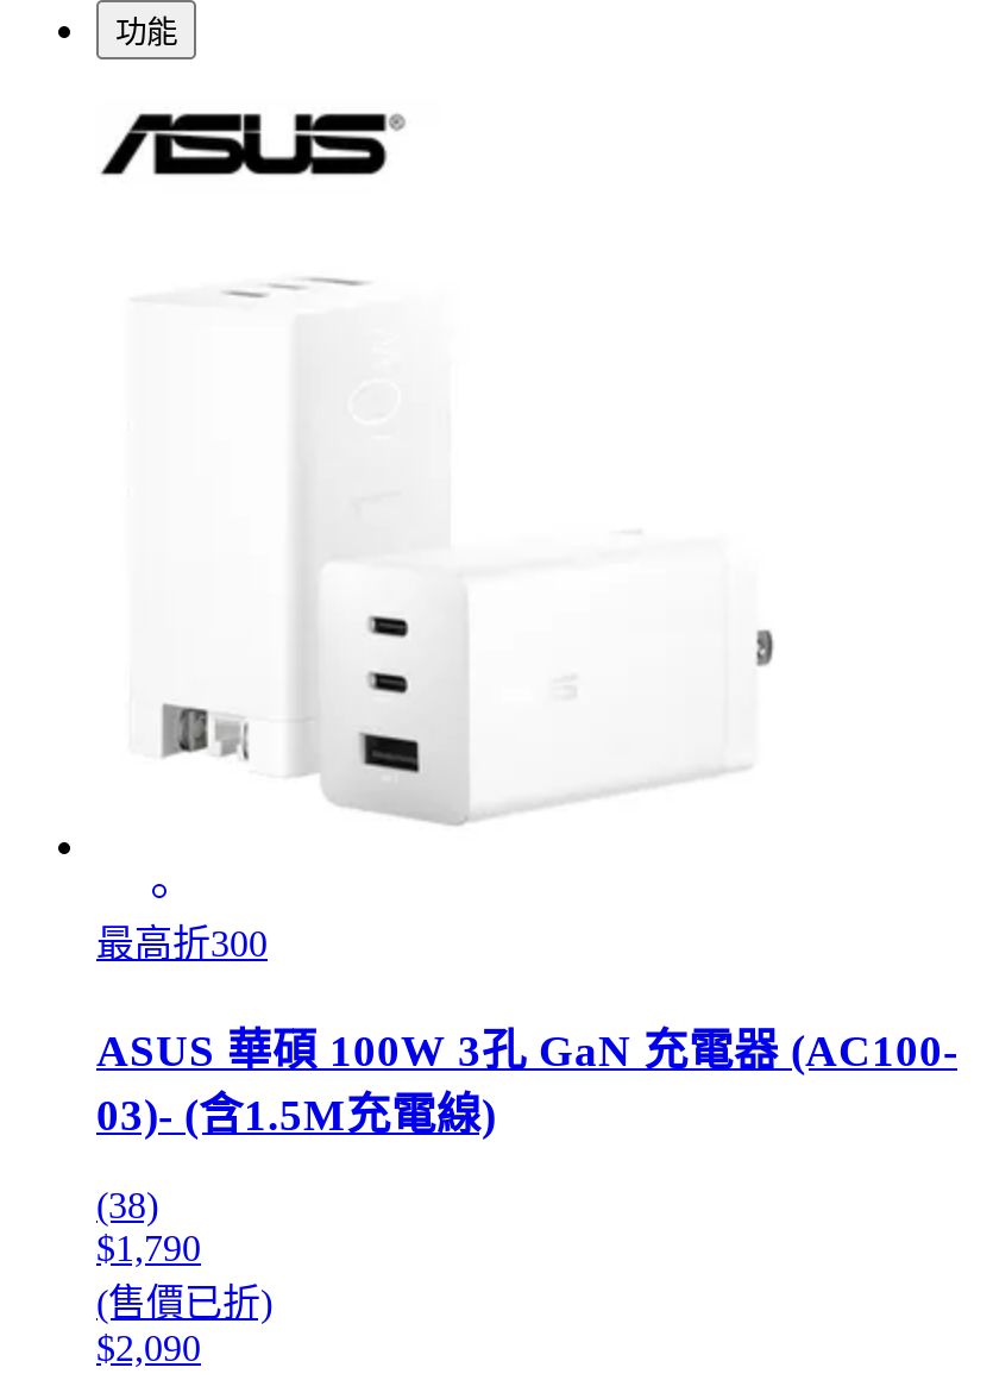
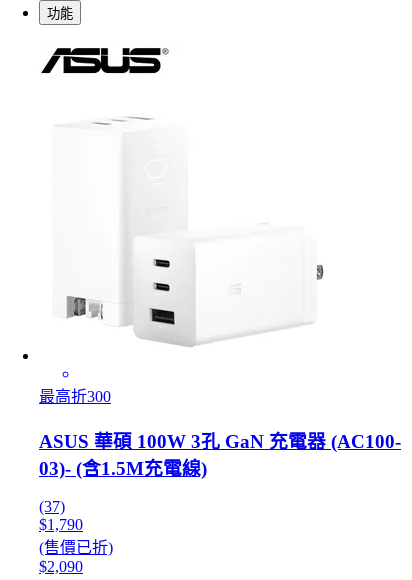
- (38)
+ (37)
